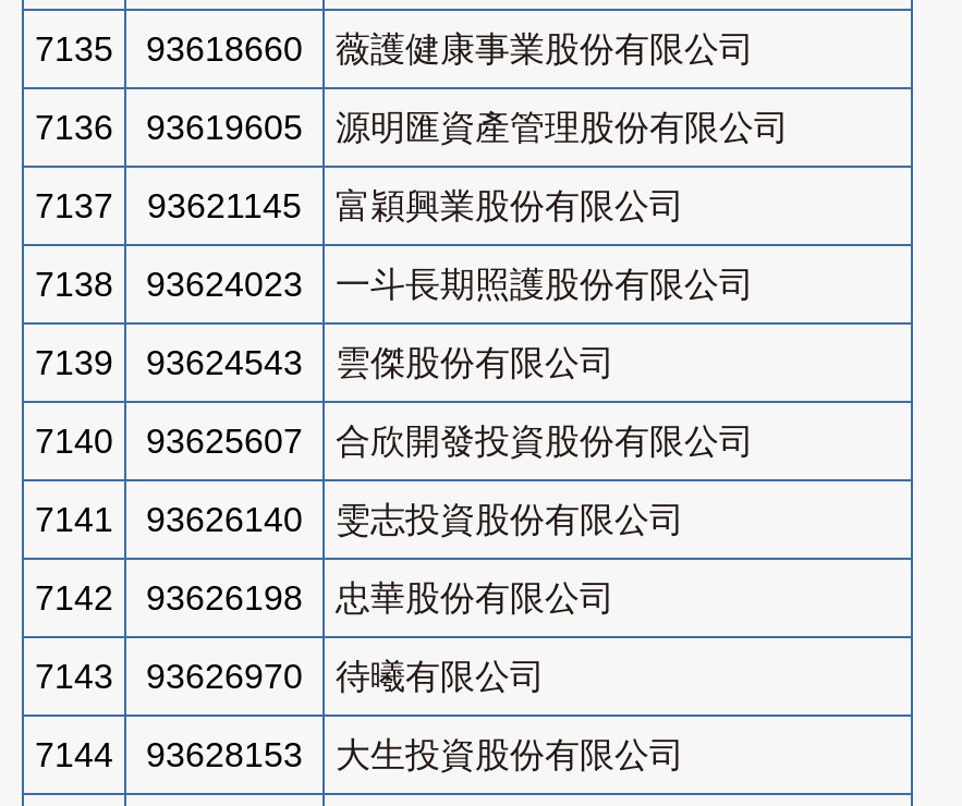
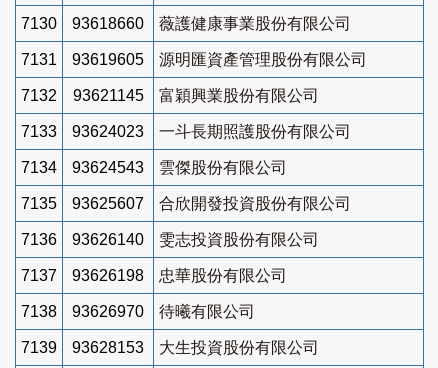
- 7135 93618660 薇護健康事業股份有限公司
+ 7130 93618660 薇護健康事業股份有限公司

- 7136 93619605 源明匯資產管理股份有限公司
+ 7131 93619605 源明匯資產管理股份有限公司

- 7137 93621145 富穎興業股份有限公司
+ 7132 93621145 富穎興業股份有限公司

- 7138 93624023 一斗長期照護股份有限公司
+ 7133 93624023 一斗長期照護股份有限公司

- 7139 93624543 雲傑股份有限公司
+ 7134 93624543 雲傑股份有限公司

- 7140 93625607 合欣開發投資股份有限公司
+ 7135 93625607 合欣開發投資股份有限公司

- 7141 93626140 雯志投資股份有限公司
+ 7136 93626140 雯志投資股份有限公司

- 7142 93626198 忠華股份有限公司
+ 7137 93626198 忠華股份有限公司

- 7143 93626970 待曦有限公司
+ 7138 93626970 待曦有限公司

- 7144 93628153 大生投資股份有限公司
+ 7139 93628153 大生投資股份有限公司
